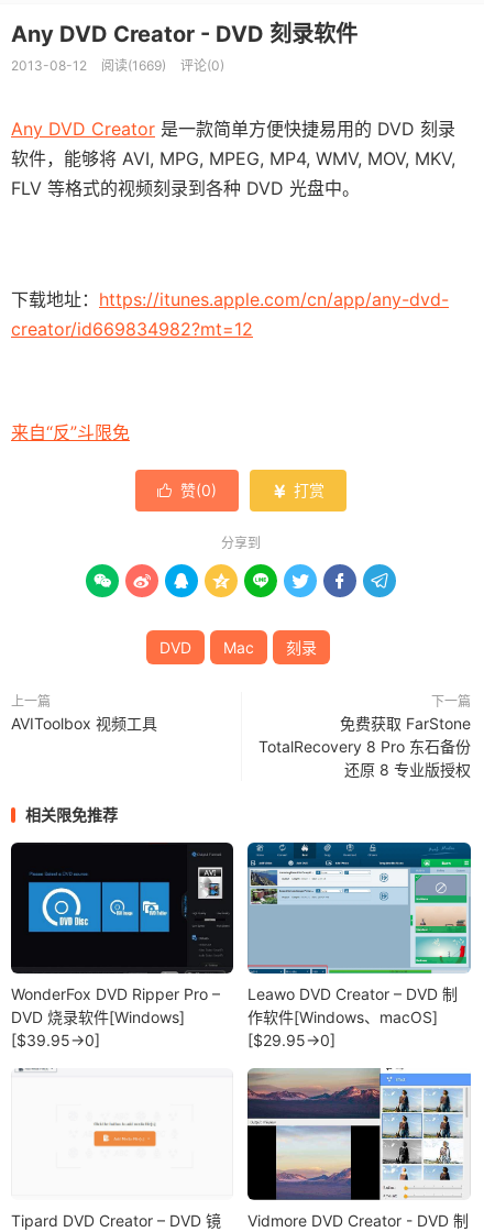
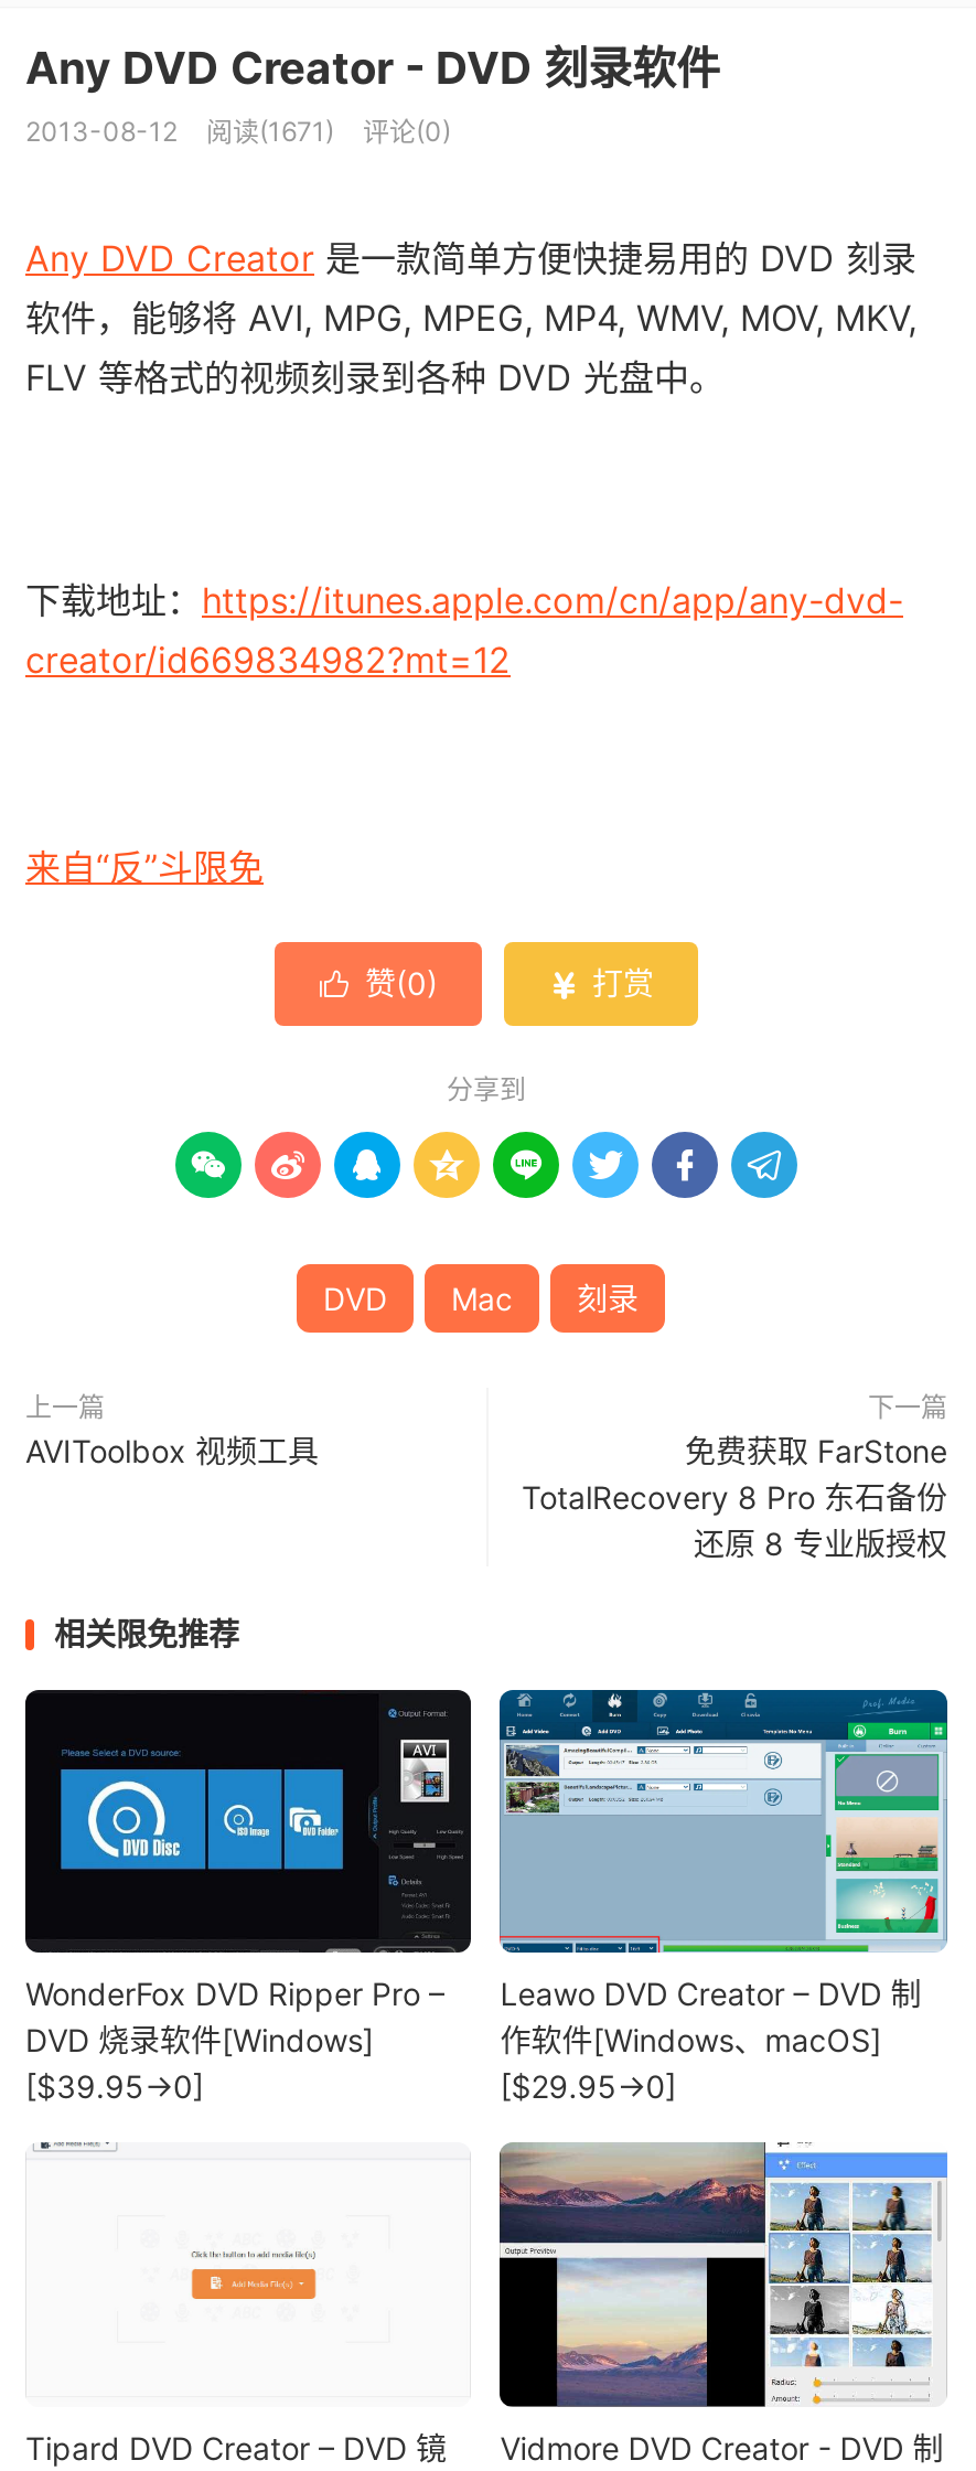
- 2013-08-12 阅读(1669) 评论(0)
+ 2013-08-12 阅读(1671) 评论(0)
